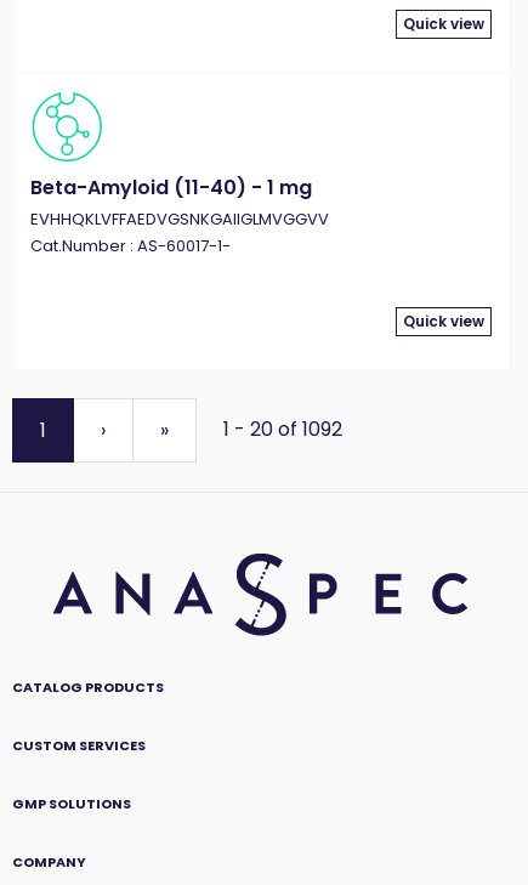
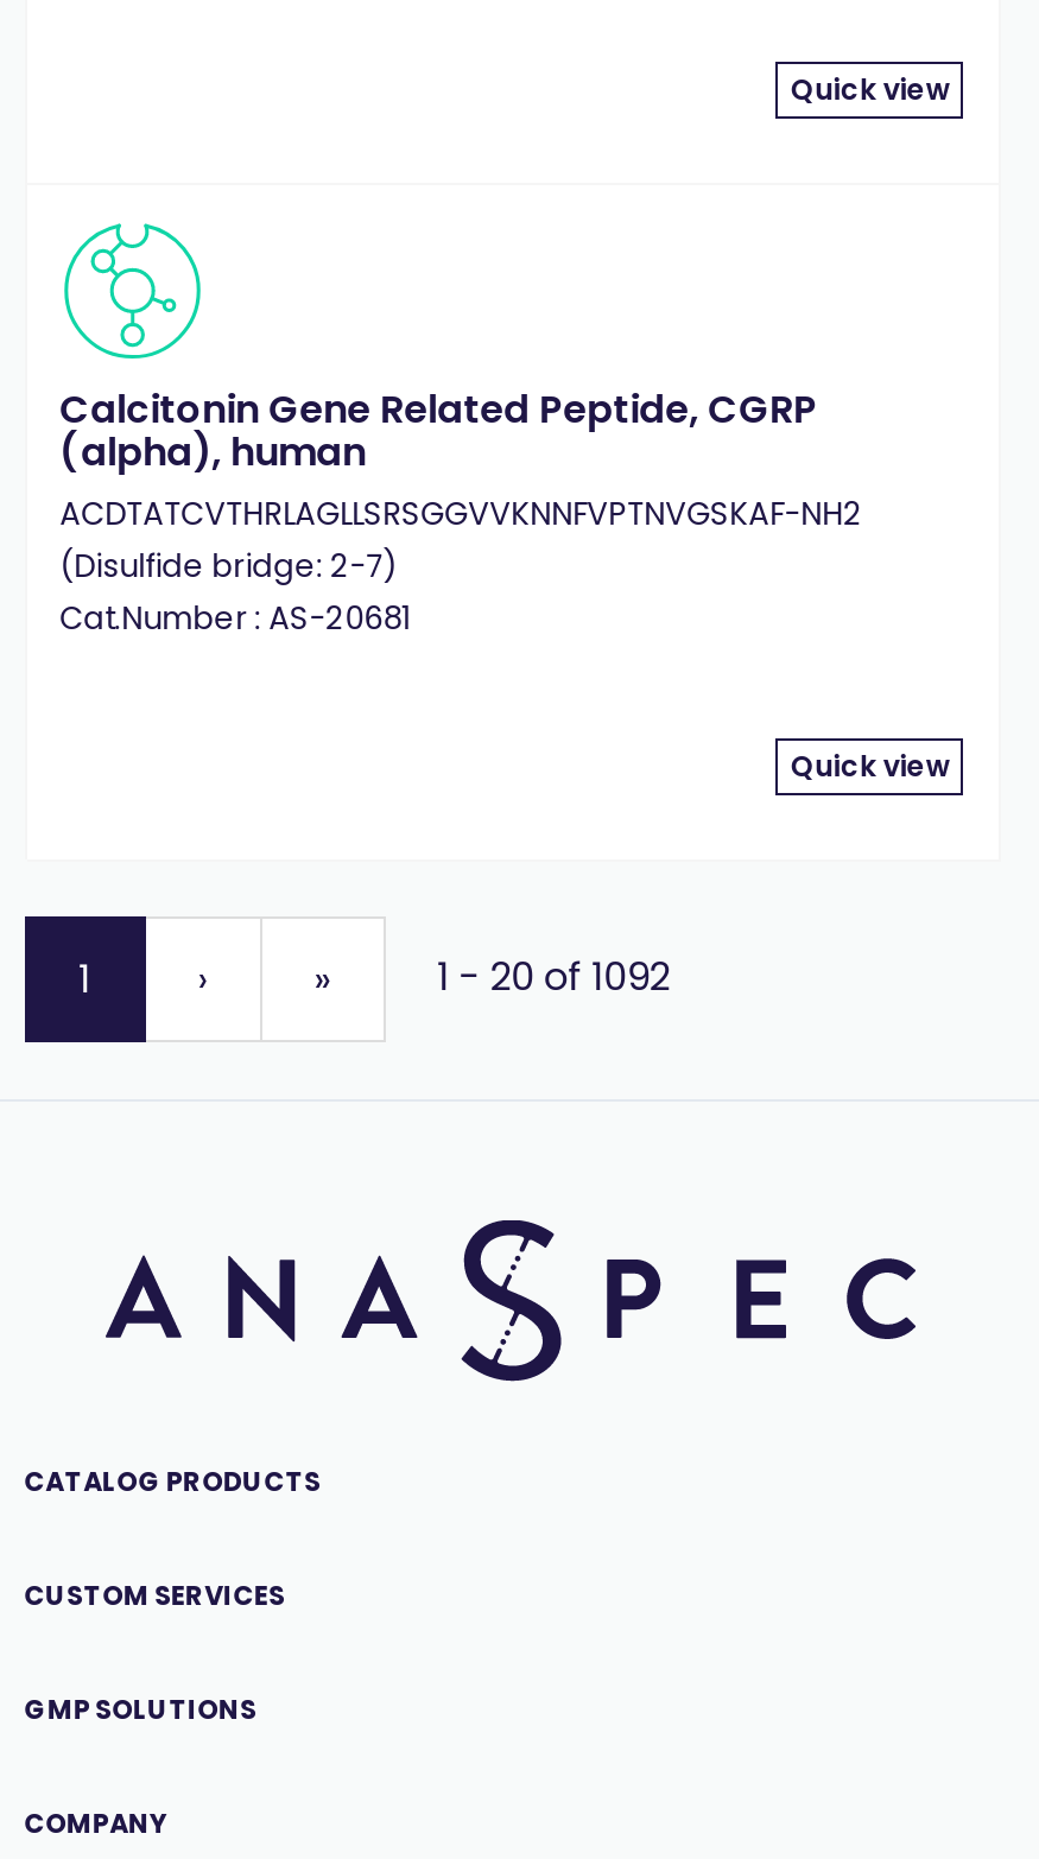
- Beta-Amyloid (11-40) - 1 mg
- EVHHQKLVFFAEDVGSNKGAIIGLMVGGVV
- Cat.Number : AS-60017-1-
+ Calcitonin Gene Related Peptide, CGRP
+ (alpha), human
+ ACDTATCVTHRLAGLLSRSGGVVKNNFVPTNVGSKAF-NH2
+ (Disulfide bridge: 2-7)
+ Cat.Number : AS-20681
